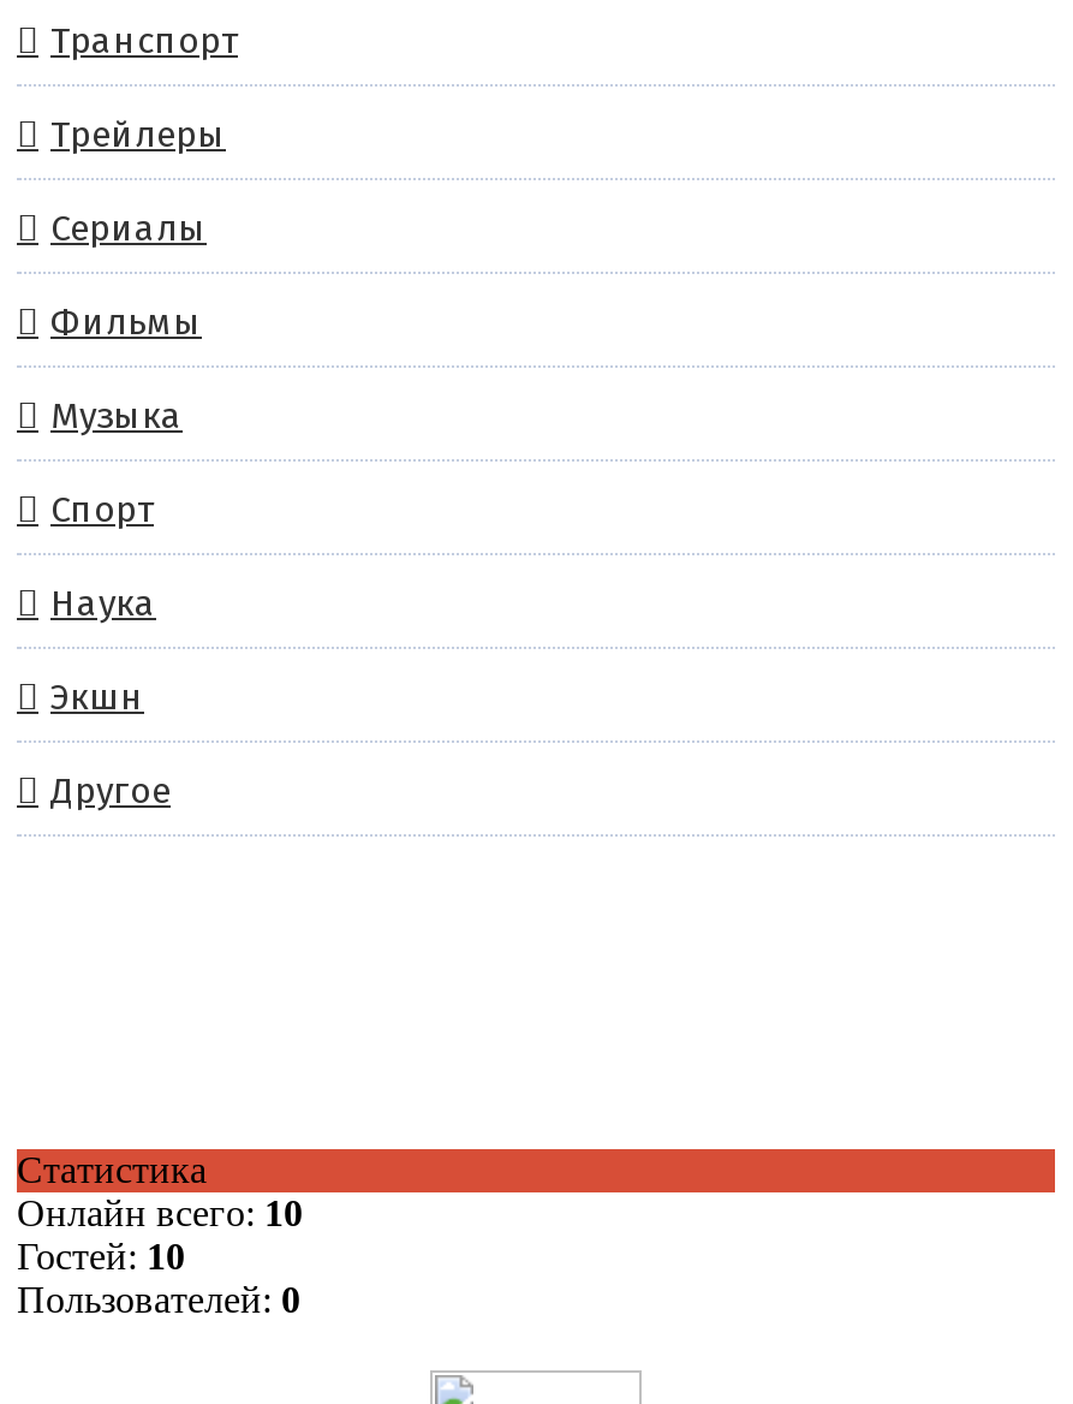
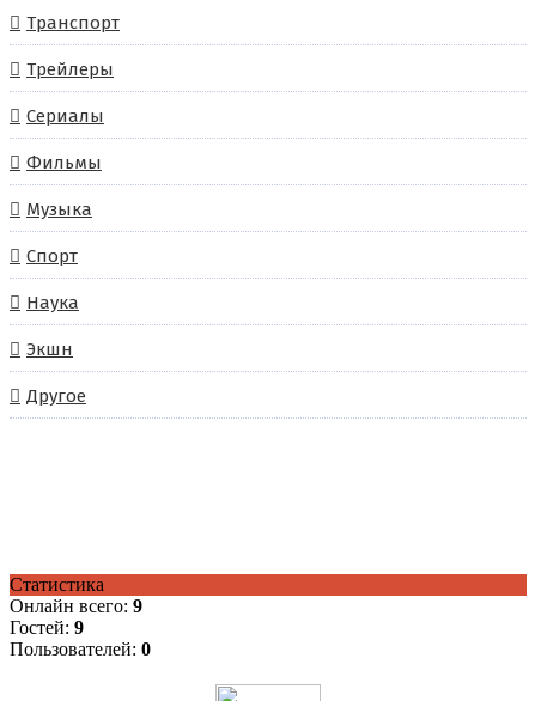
- Онлайн всего:10
+ Онлайн всего:9

- Гостей: 10
+ Гостей: 9
